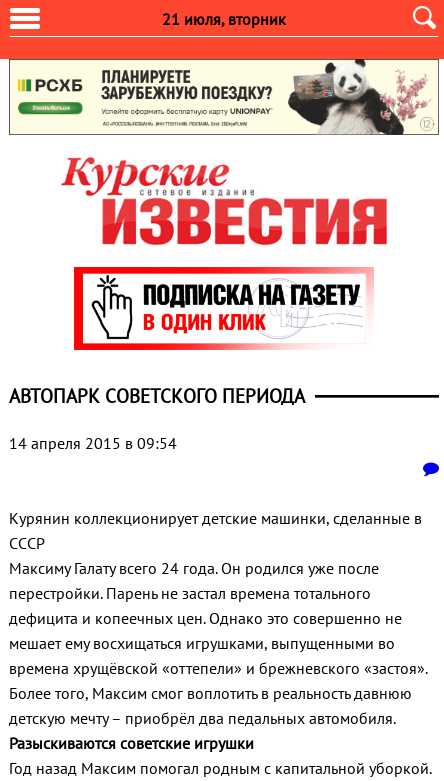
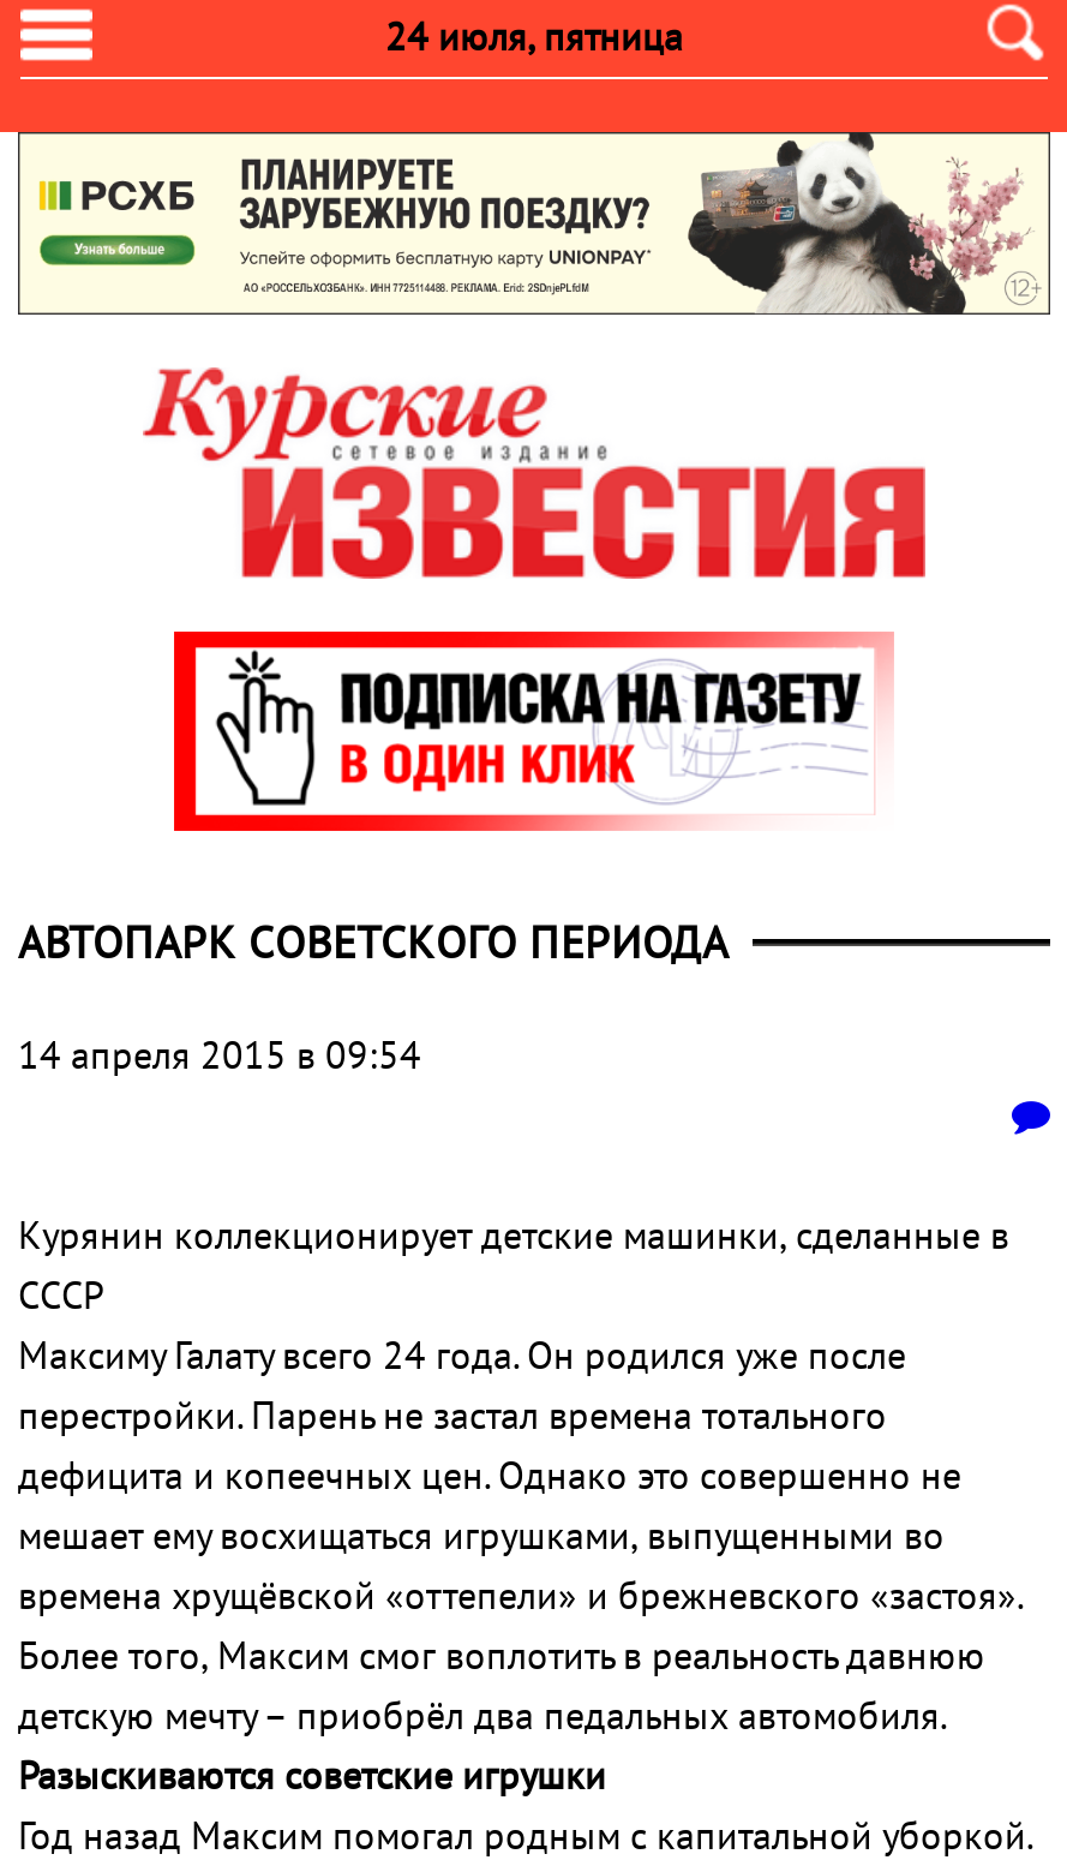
- 21 июля, вторник
+ 24 июля, пятница
